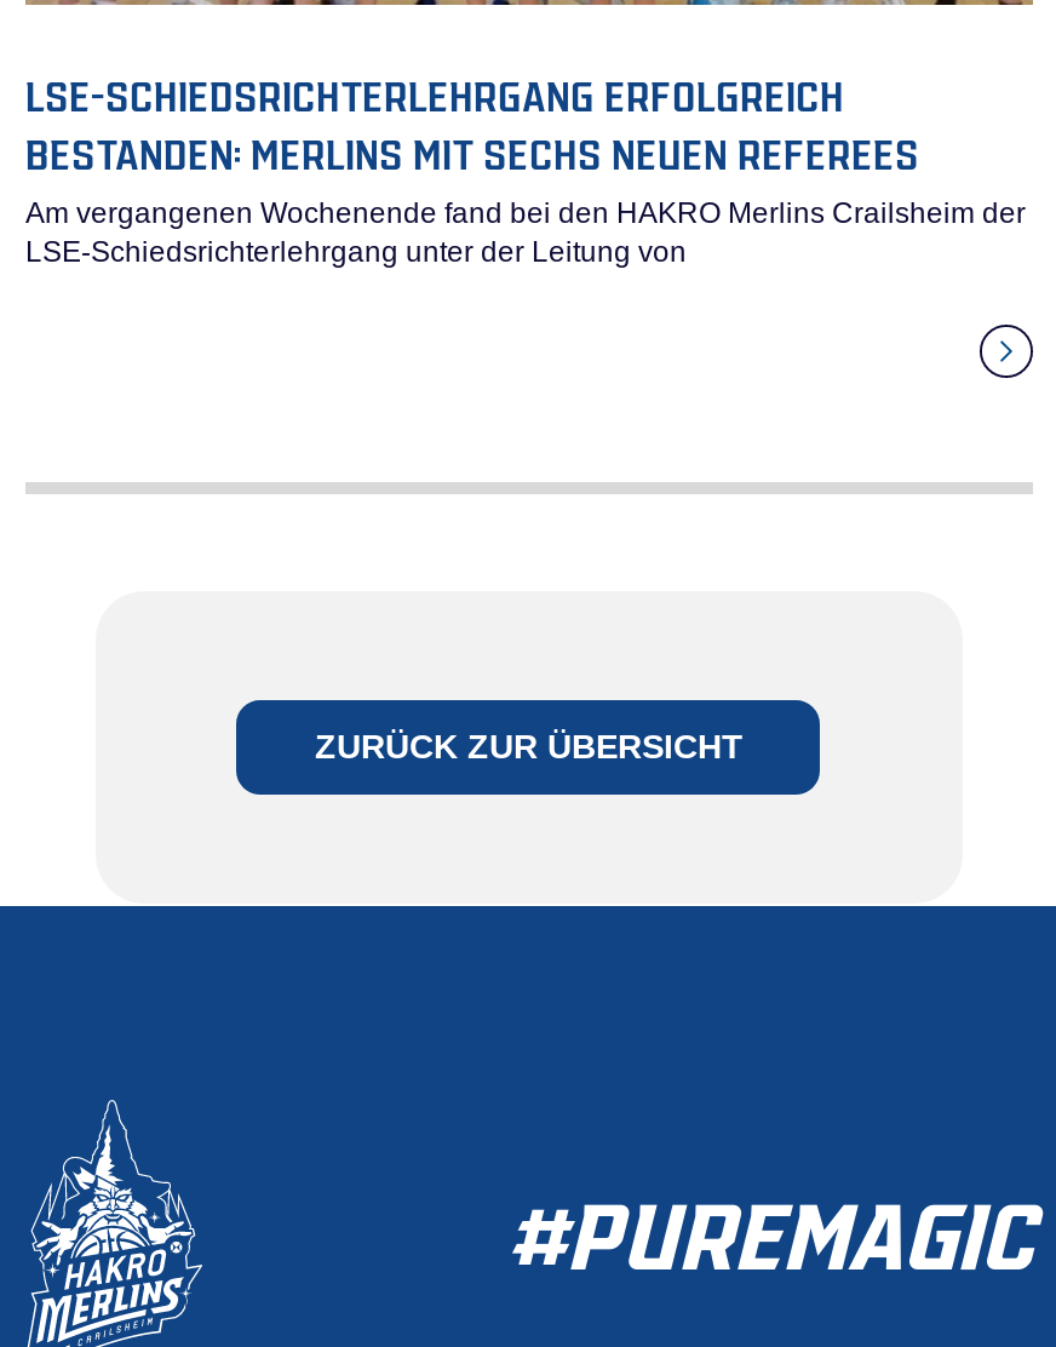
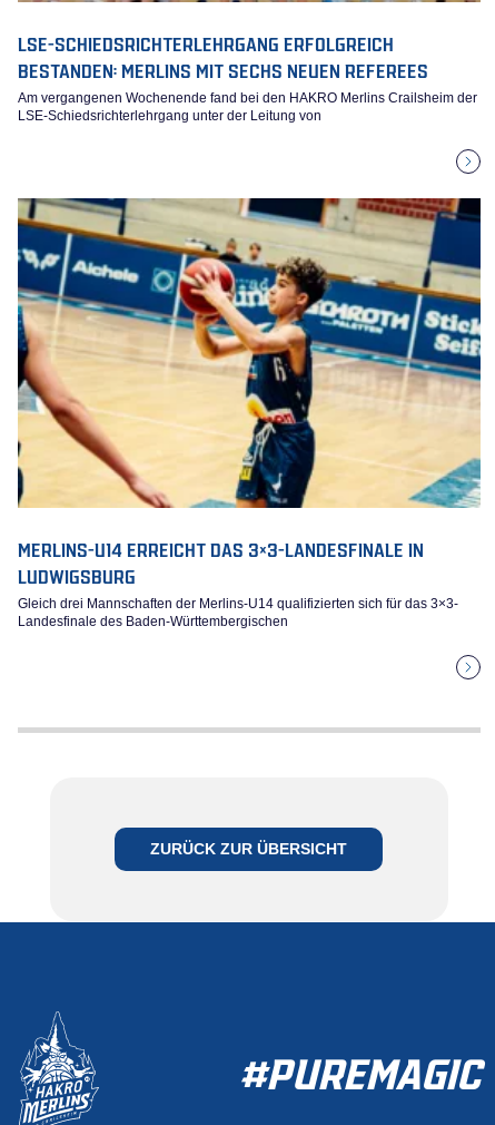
+ [image]
+ MERLINS-U14 ERREICHT DAS 3×3-LANDESFINALE IN
+ LUDWIGSBURG
+ Gleich drei Mannschaften der Merlins-U14 qualifizierten sich für das 3×3-
+ Landesfinale des Baden-Württembergischen
